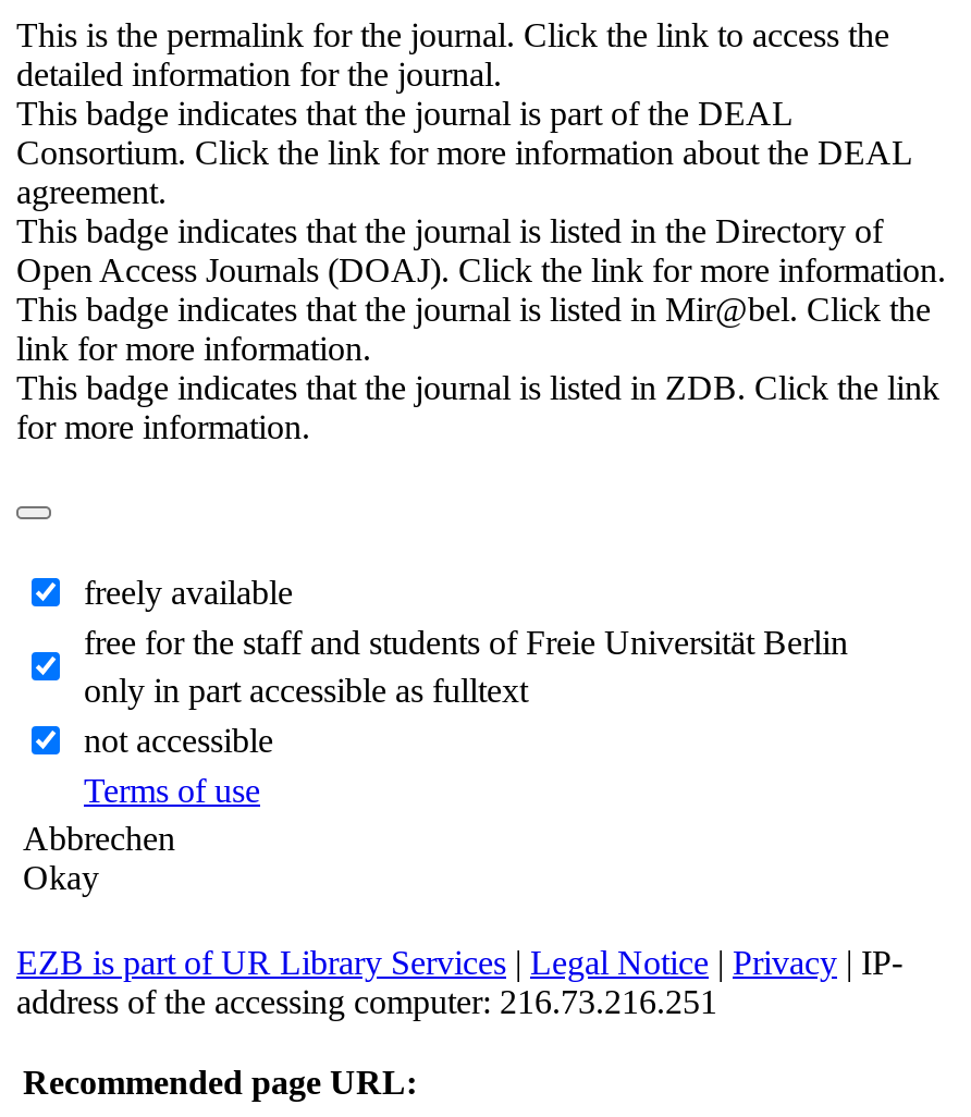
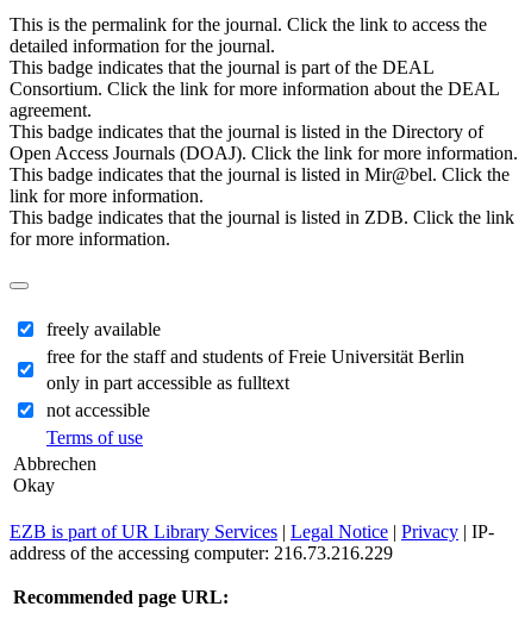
- address of the accessing computer: 216.73.216.251
+ address of the accessing computer: 216.73.216.229
